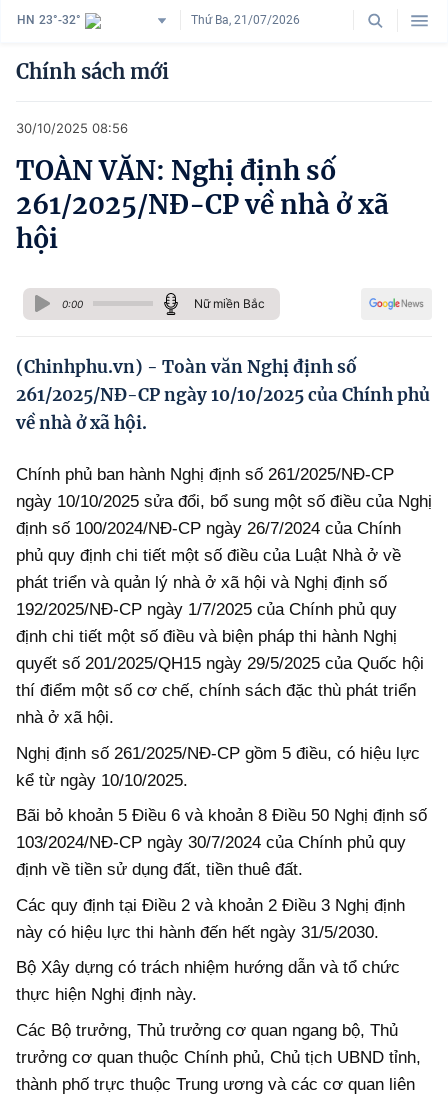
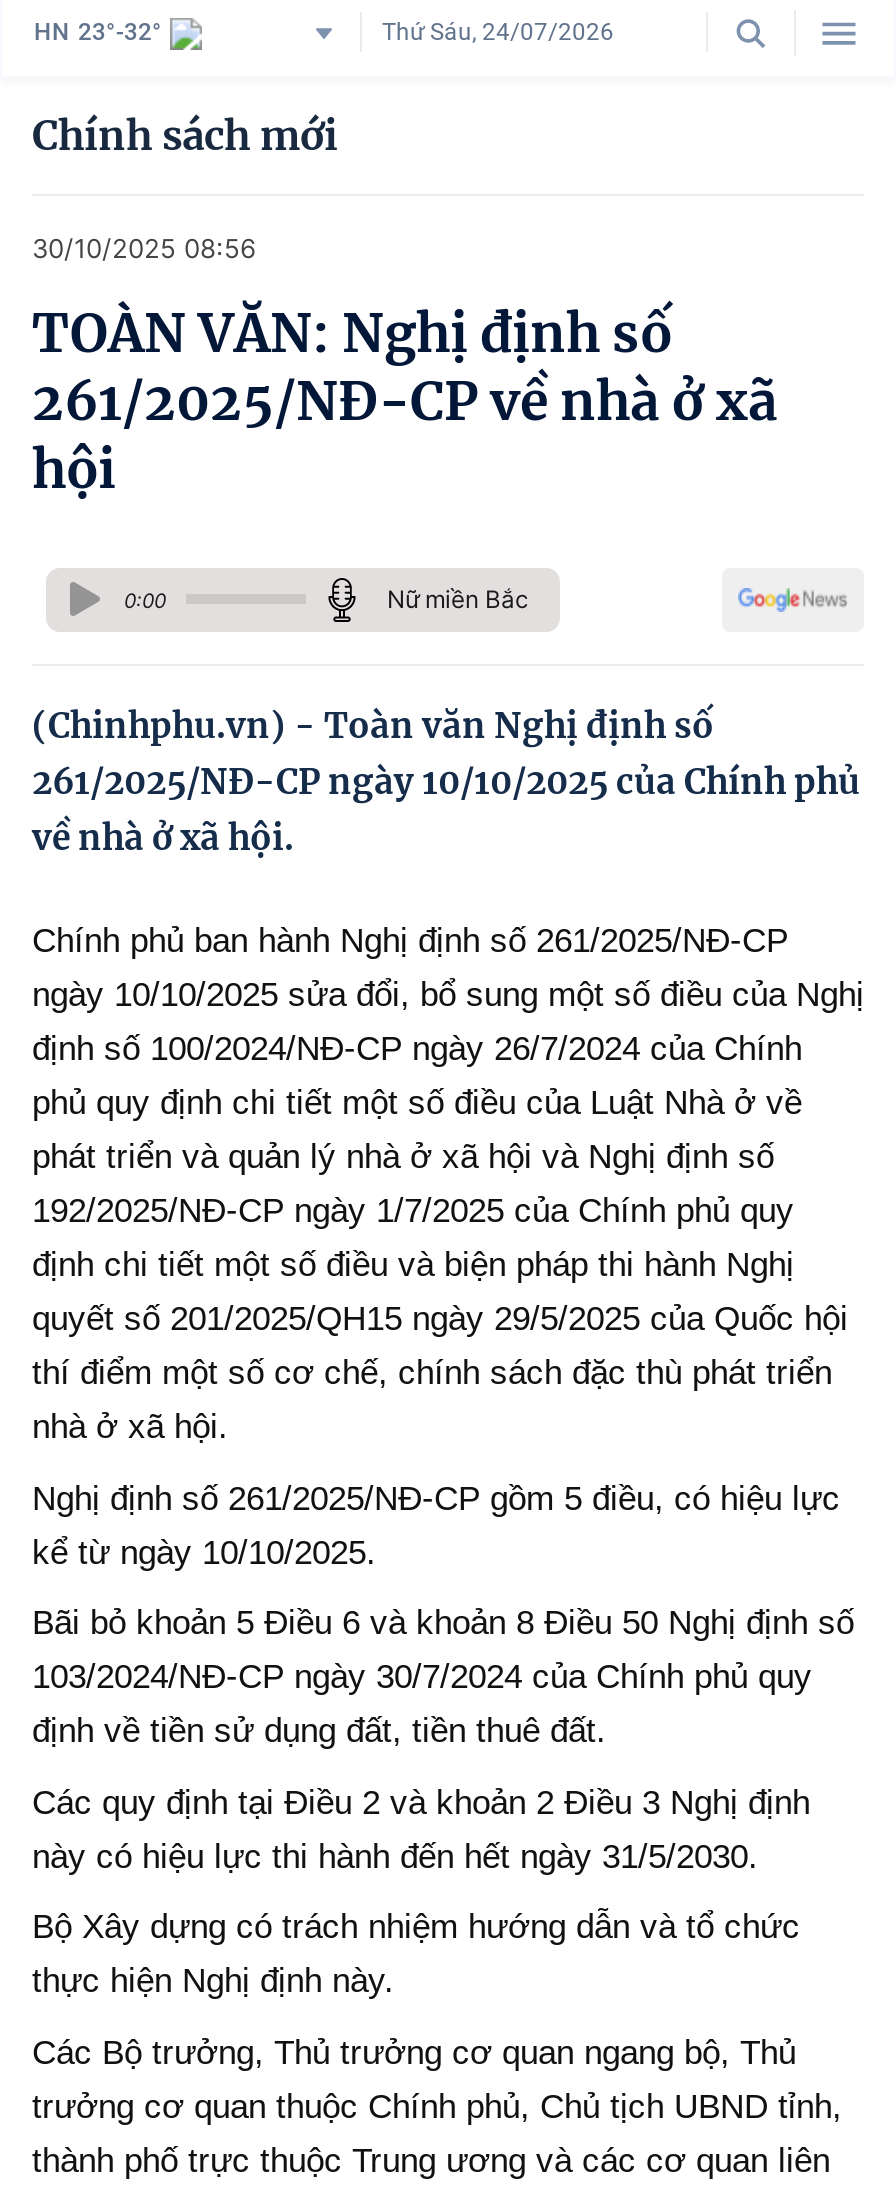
- Thứ Ba, 21/07/2026
+ Thứ Sáu, 24/07/2026
